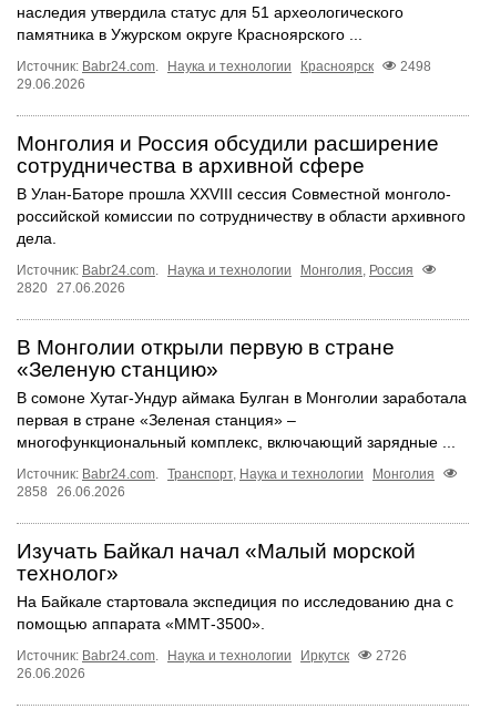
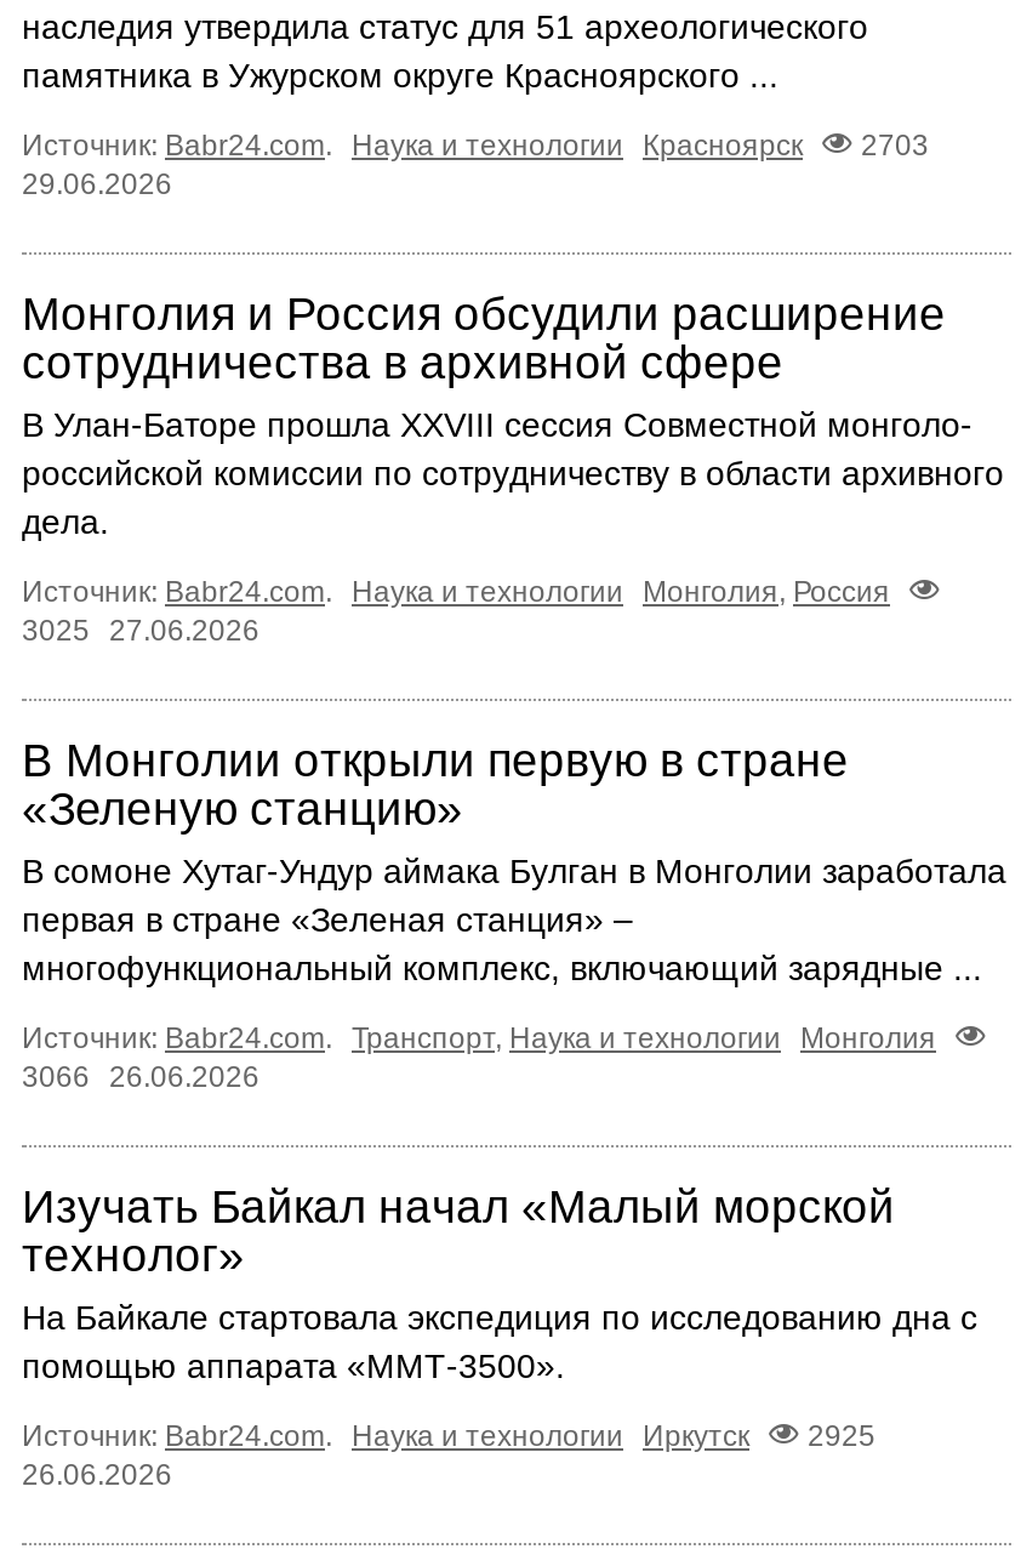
- Источник: Babr24.com. Наука и технологии Красноярск 2498
+ Источник: Babr24.com. Наука и технологии Красноярск 2703

- 2820 27.06.2026
+ 3025 27.06.2026

- 2858 26.06.2026
+ 3066 26.06.2026

- Источник: Babr24.com. Наука и технологии Иркутск 2726
+ Источник: Babr24.com. Наука и технологии Иркутск 2925
